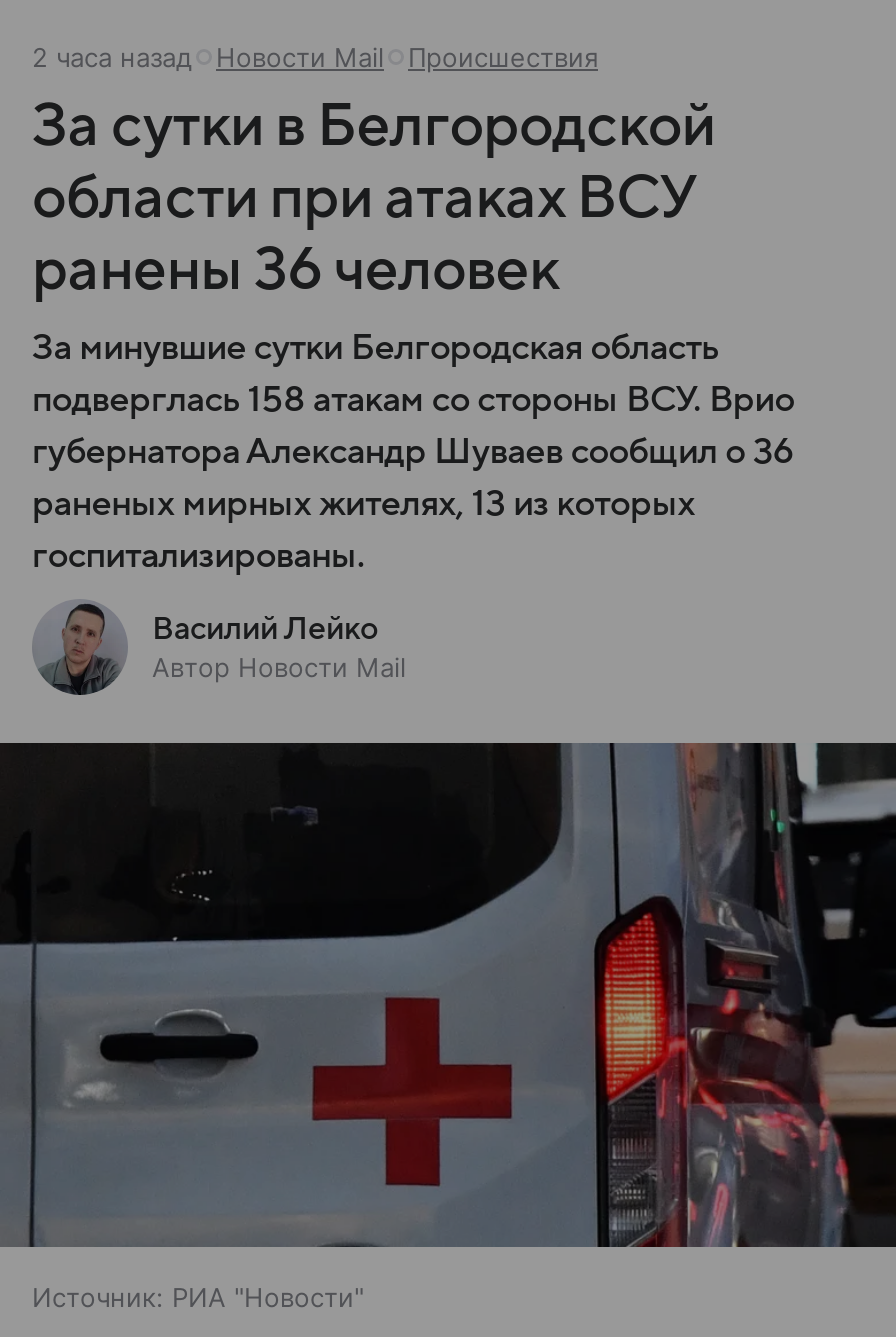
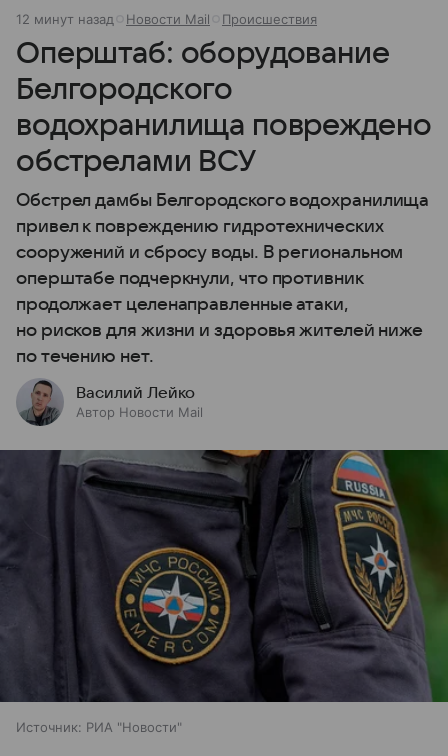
- 2 часа назад Новости Mail Происшествия
+ 12 минут назад Новости Mail Происшествия

- За сутки в Белгородской
- области при атаках ВСУ
- ранены 36 человек
- За минувшие сутки Белгородская область
- подверглась 158 атакам со стороны ВСУ. Врио
- губернатора Александр Шуваев сообщил о 36
- раненых мирных жителях, 13 из которых
- госпитализированы.
+ Оперштаб: оборудование
+ Белгородского
+ водохранилища повреждено
+ обстрелами ВСУ
+ Обстрел дамбы Белгородского водохранилища
+ привел к повреждению гидротехнических
+ сооружений и сбросу воды. В региональном
+ оперштабе подчеркнули, что противник
+ продолжает целенаправленные атаки,
+ но рисков для жизни и здоровья жителей ниже
+ по течению нет.

- [image]
+ [image]
